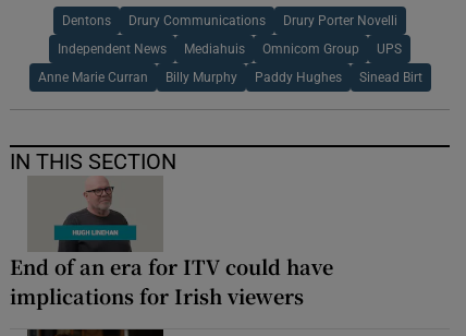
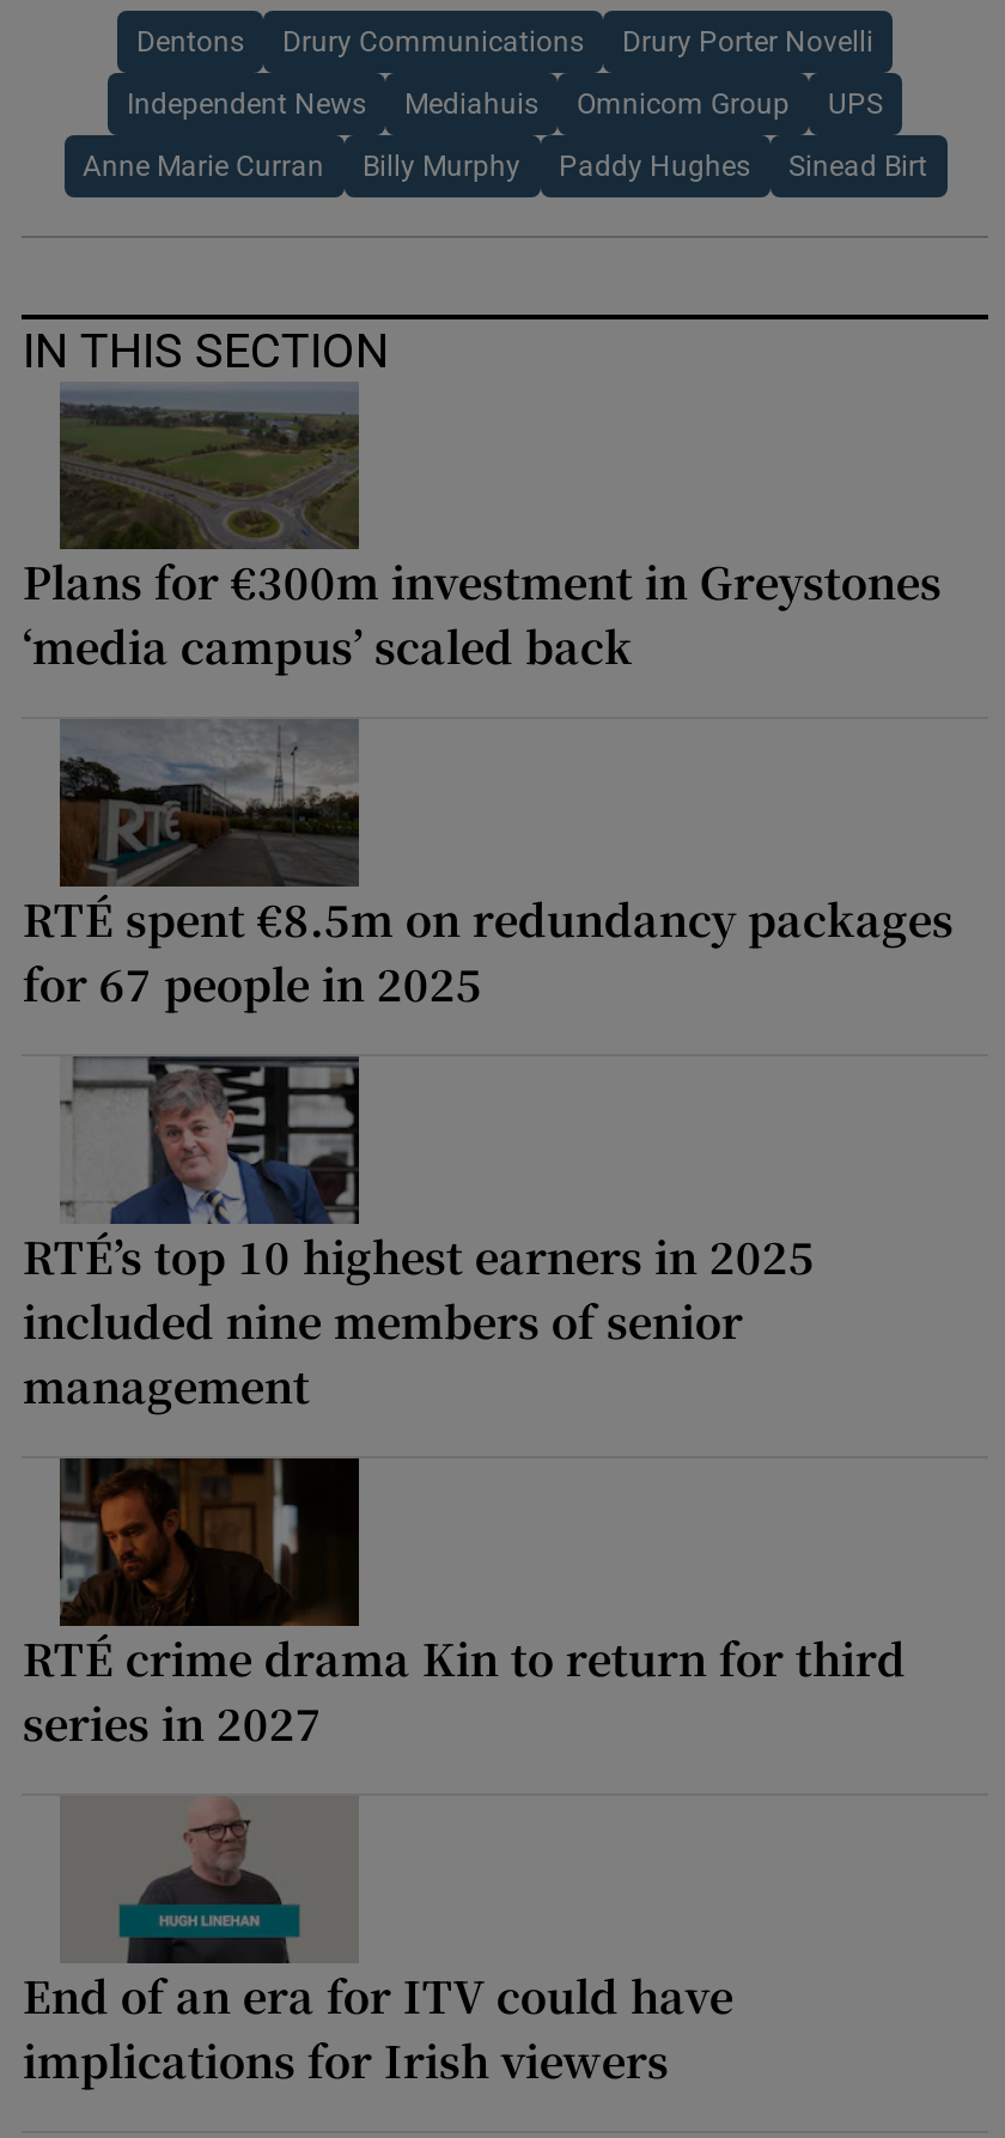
+ [image]
+ Plans for €300m investment in Greystones
+ ‘media campus’ scaled back

+ [image]
+ RTÉ spent €8.5m on redundancy packages
+ for 67 people in 2025

+ [image]
+ RTÉ’s top 10 highest earners in 2025
+ included nine members of senior
+ management

+ [image]
+ RTÉ crime drama Kin to return for third
+ series in 2027
